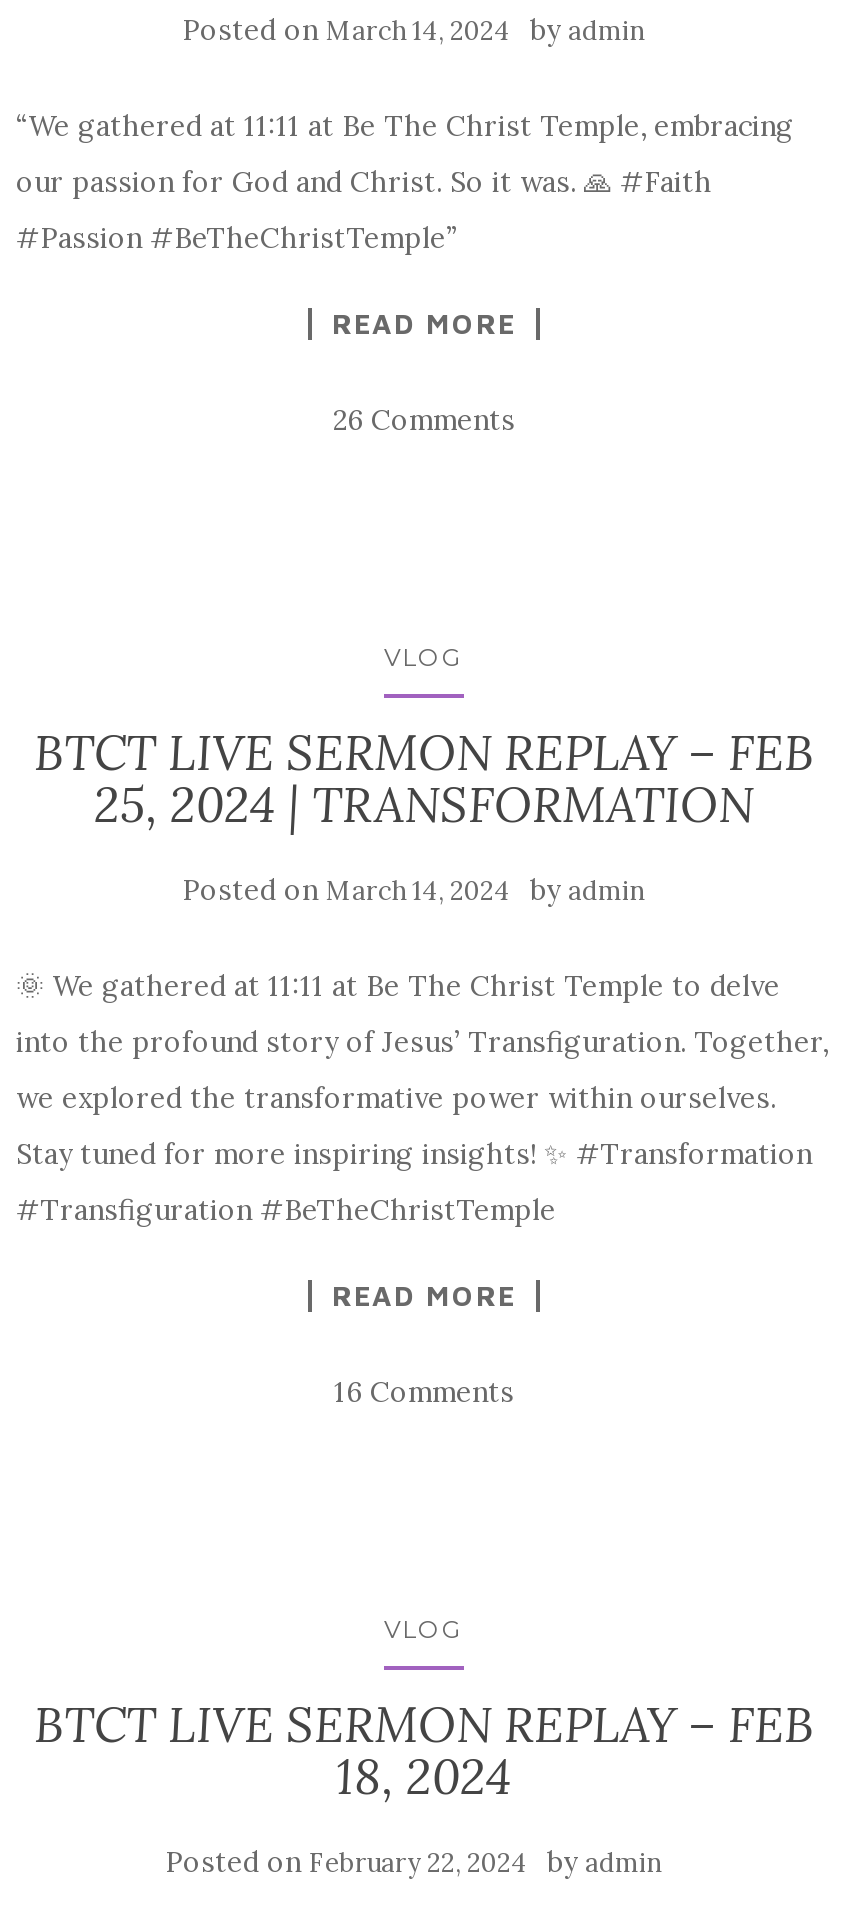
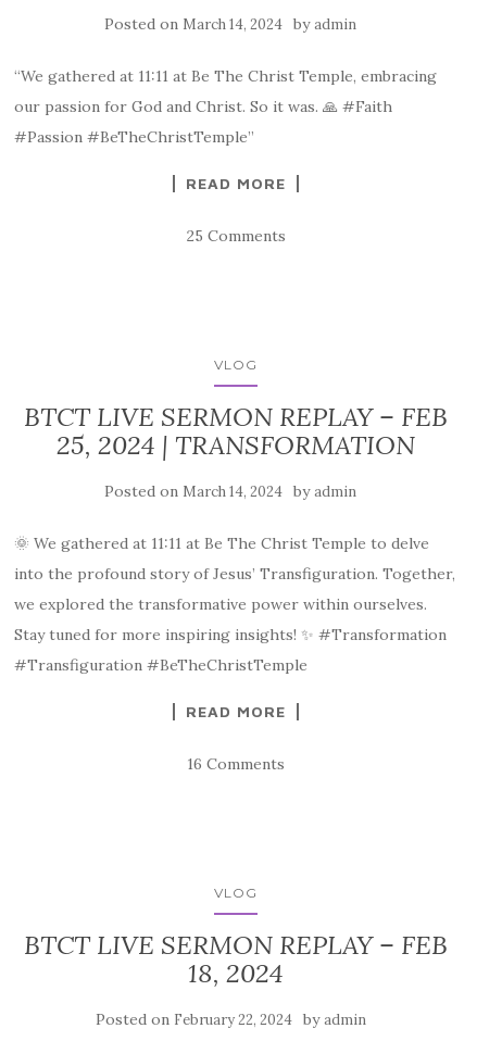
- 26 Comments
+ 25 Comments
